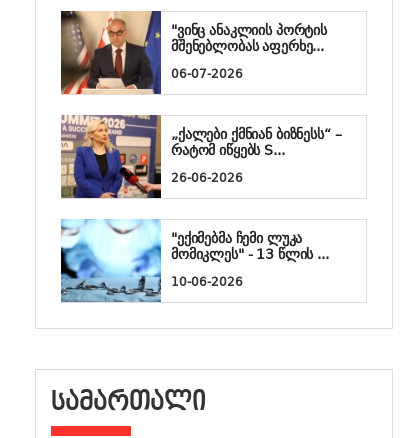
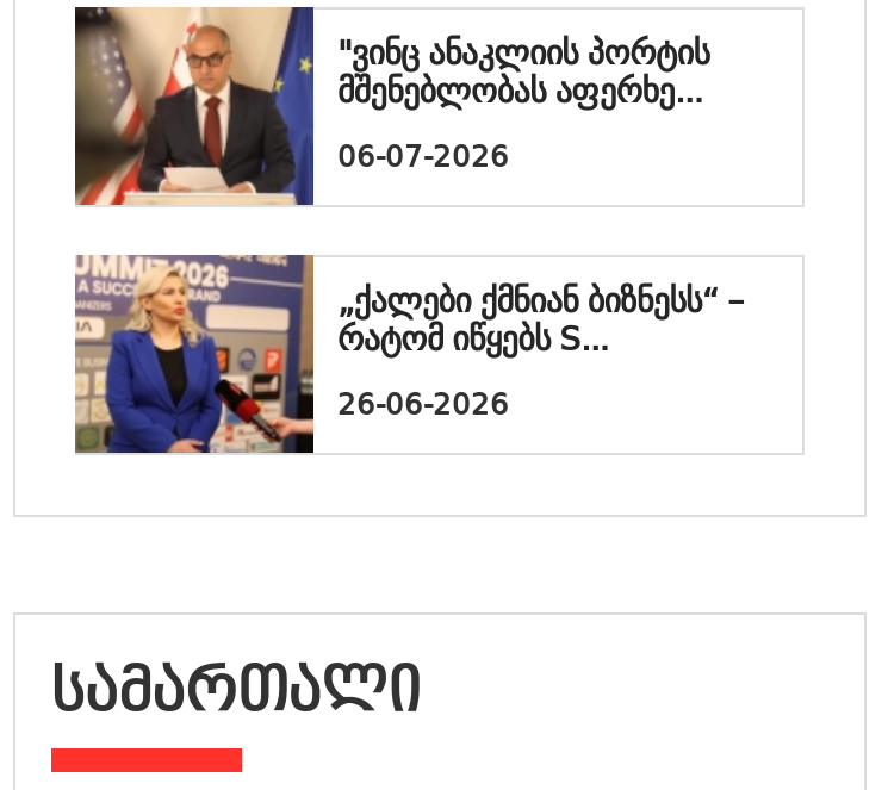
- [image]
- "ექიმებმა ჩემი ლუკა
- მომიკლეს" - 13 წლის ...
- 10-06-2026
